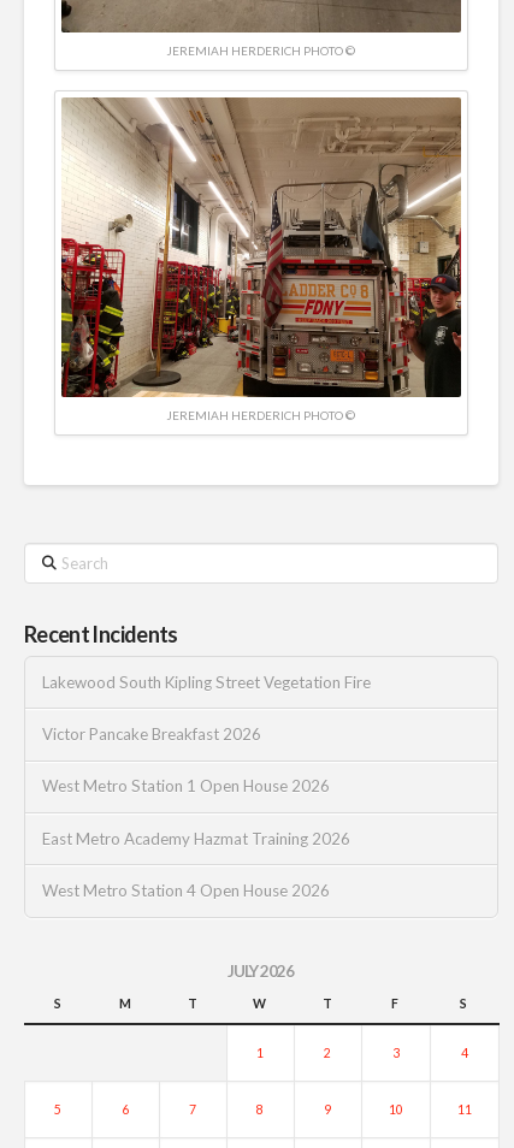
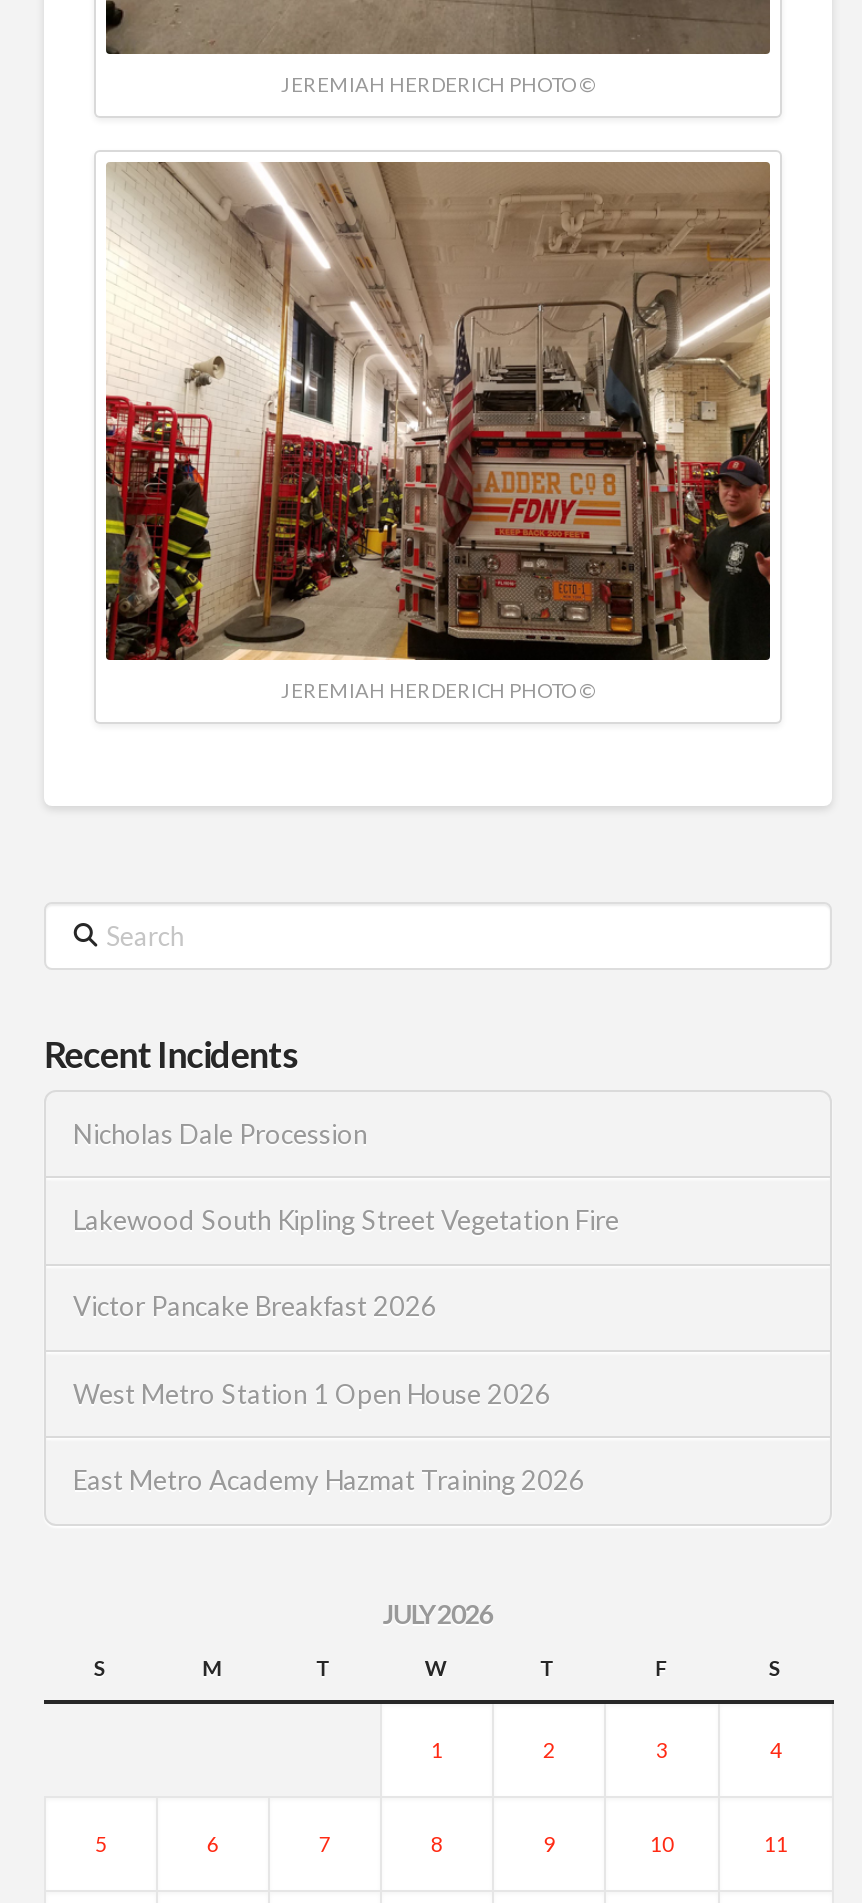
+ Nicholas Dale Procession

moved down: Lakewood South Kipling Street Vegetation Fire | Victor Pancake Breakfast 2026 | West Metro Station 1 Open House 2026 | East Metro Academy Hazmat Training 2026

- West Metro Station 4 Open House 2026
